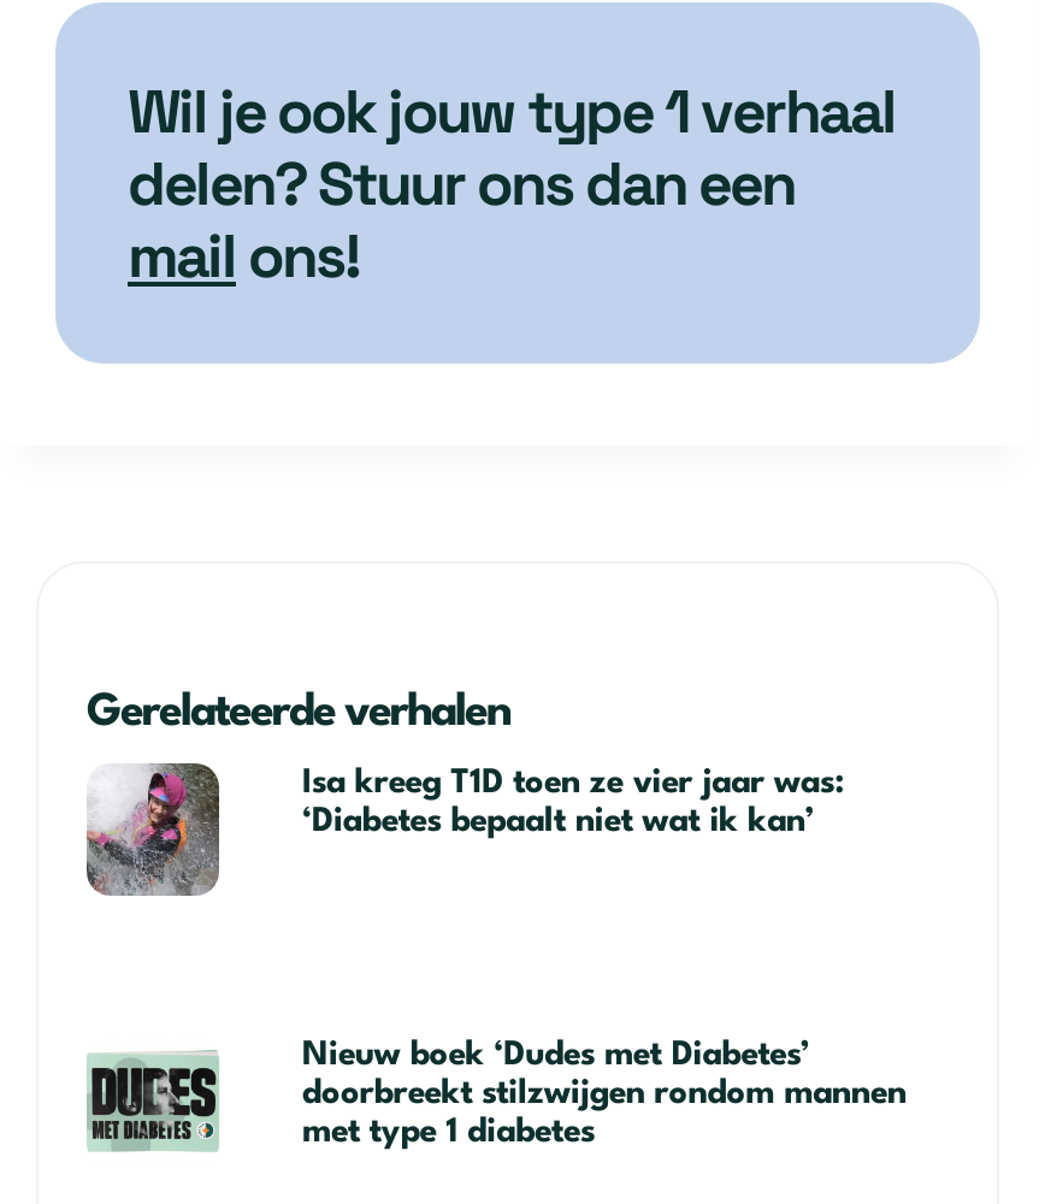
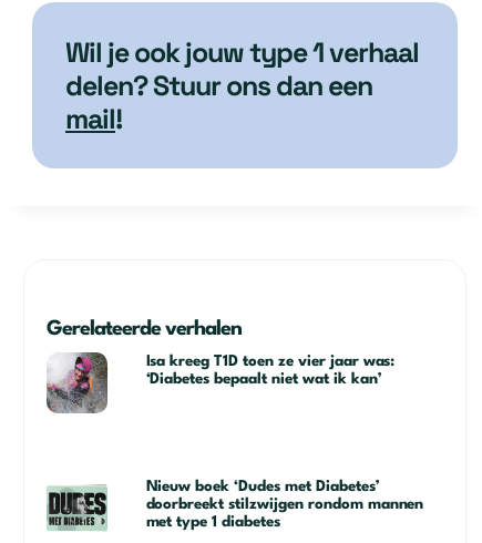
- mail ons!
+ mail!
